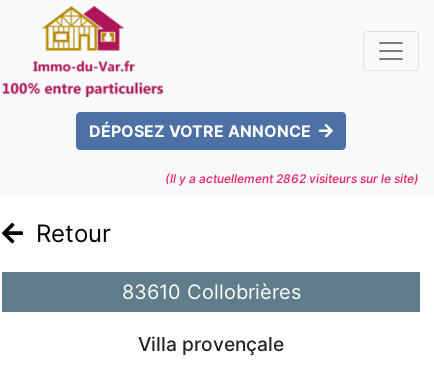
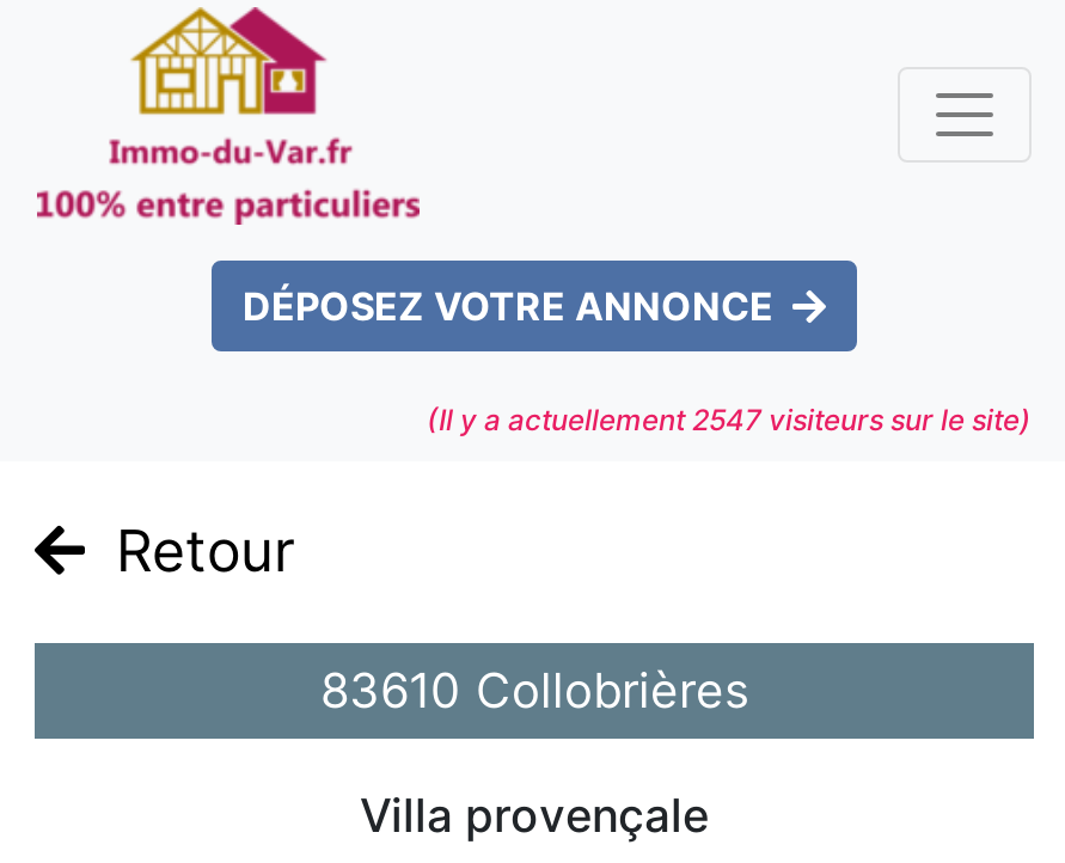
- (Il y a actuellement 2862 visiteurs sur le site)
+ (Il y a actuellement 2547 visiteurs sur le site)
